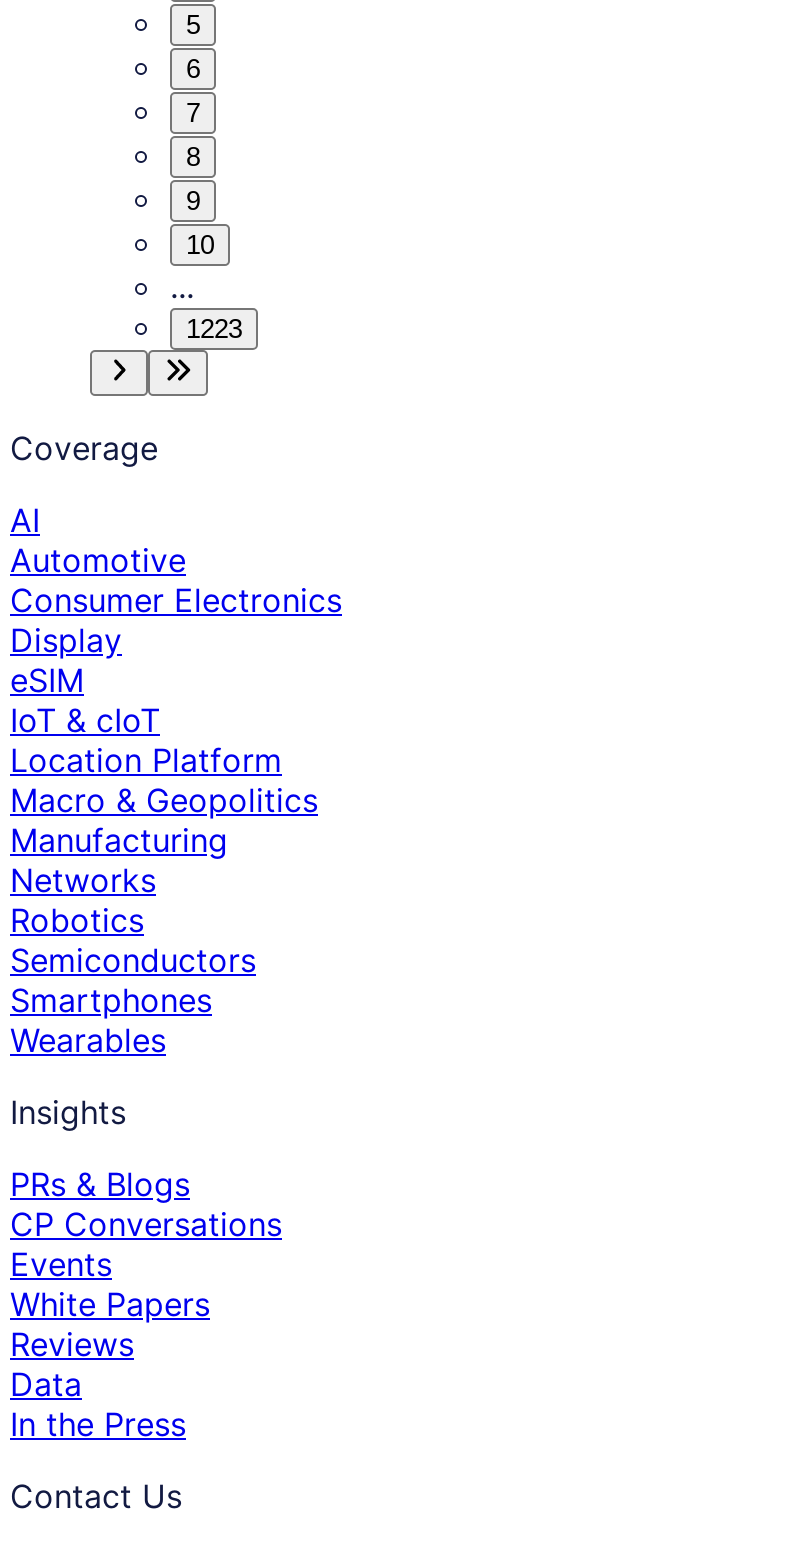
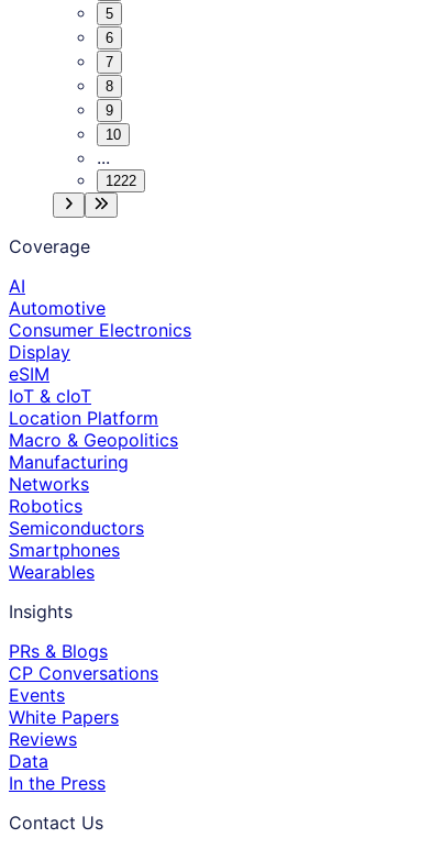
- 1223
+ 1222
